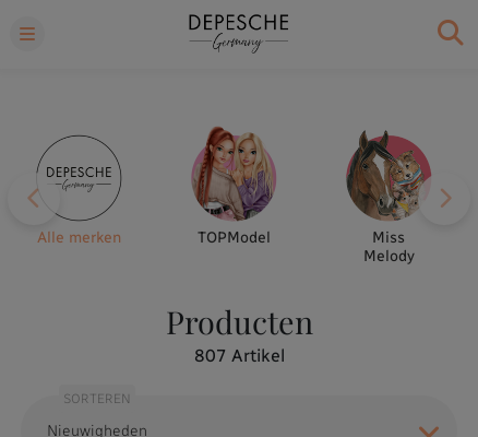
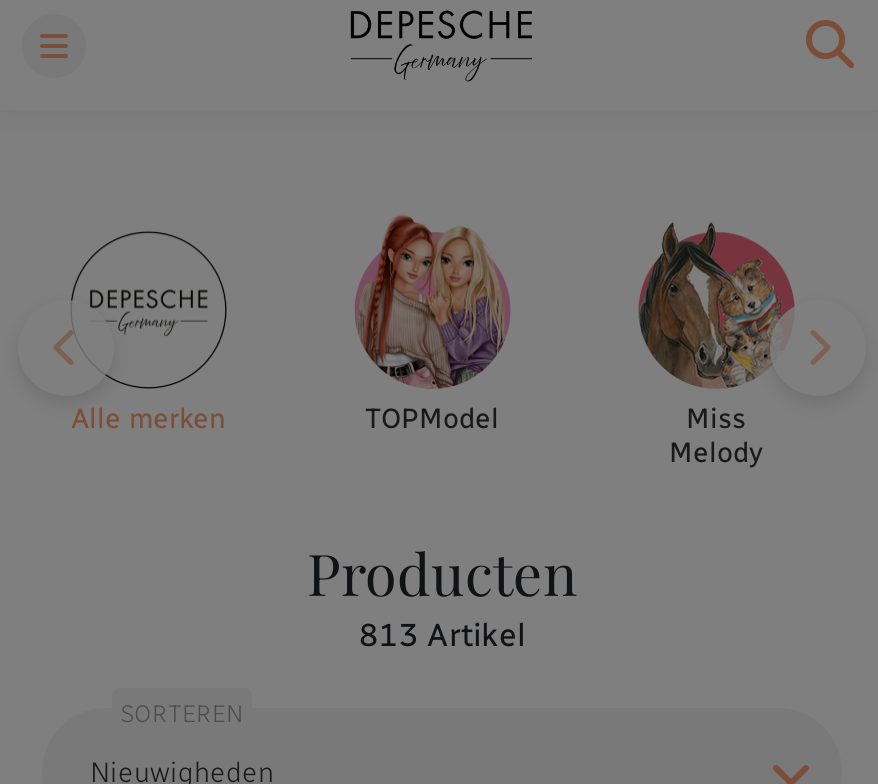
- 807 Artikel
+ 813 Artikel
